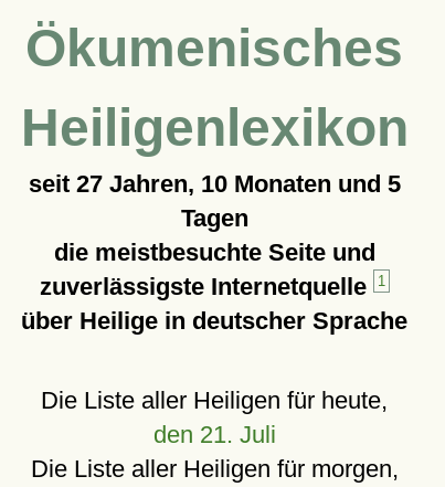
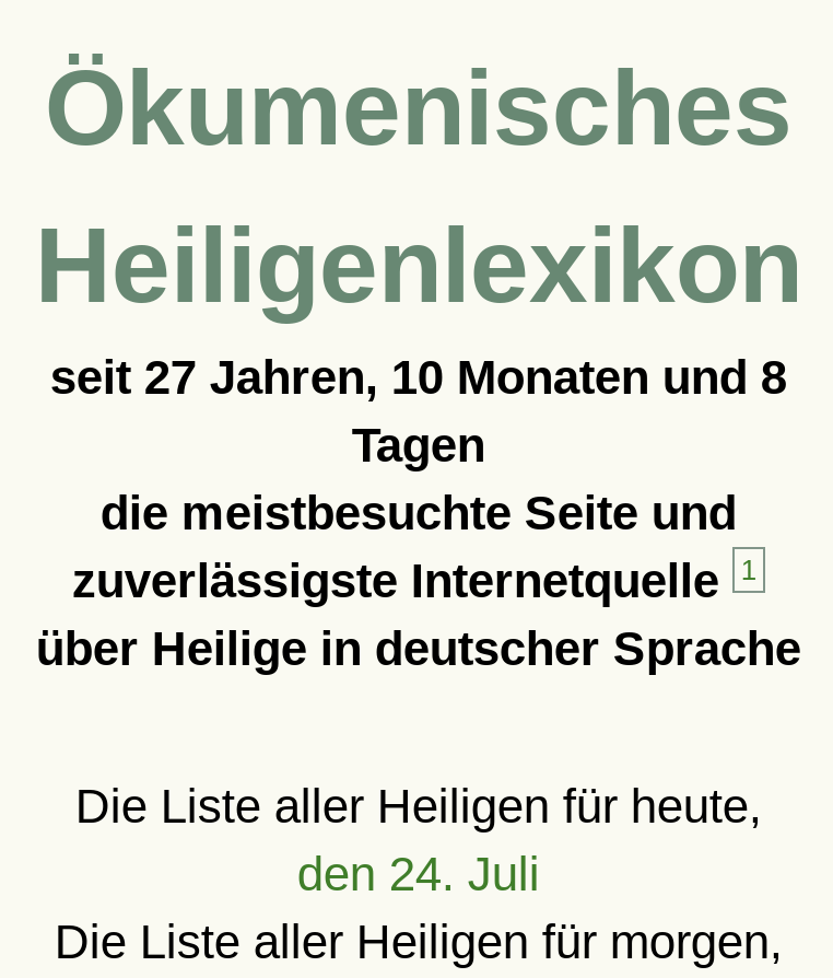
- seit 27 Jahren, 10 Monaten und 5
+ seit 27 Jahren, 10 Monaten und 8

- den 21. Juli
+ den 24. Juli
